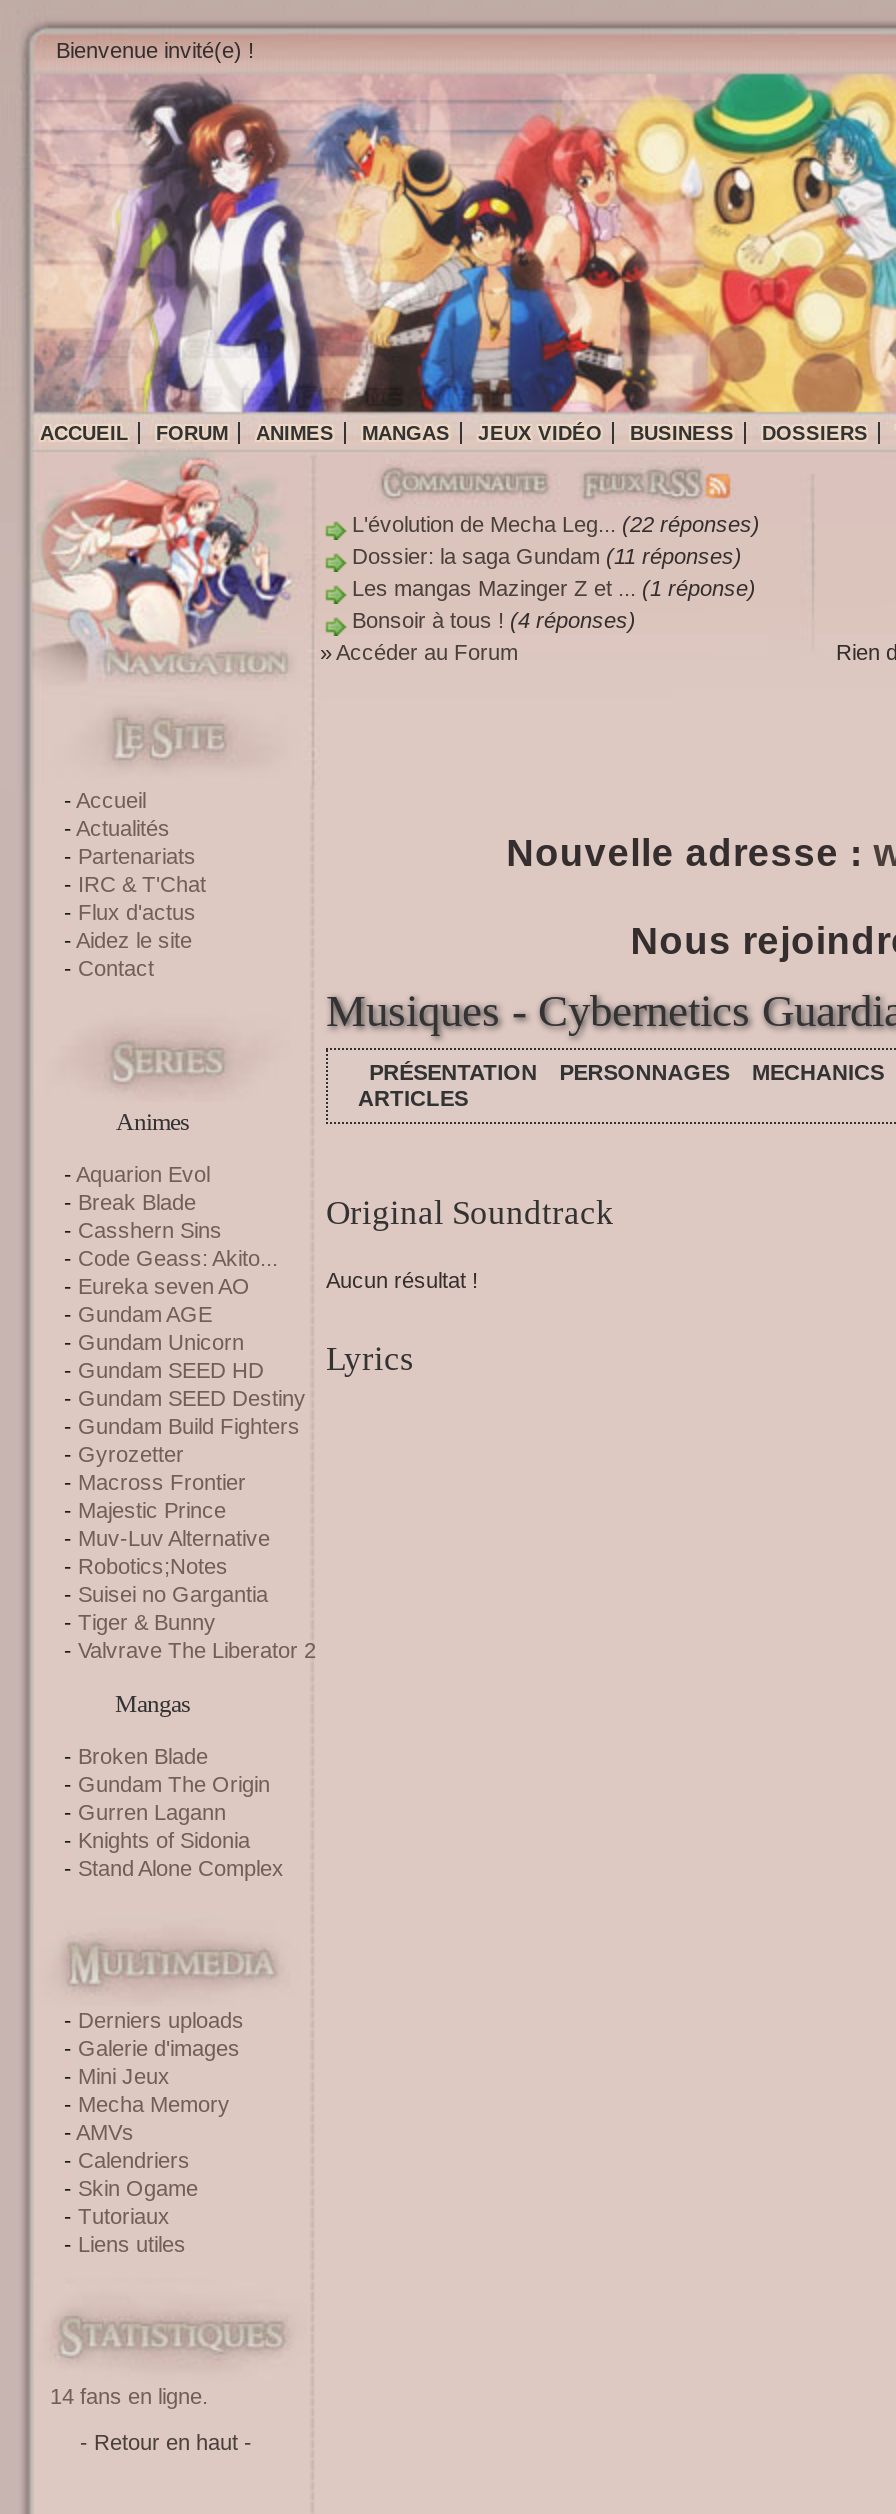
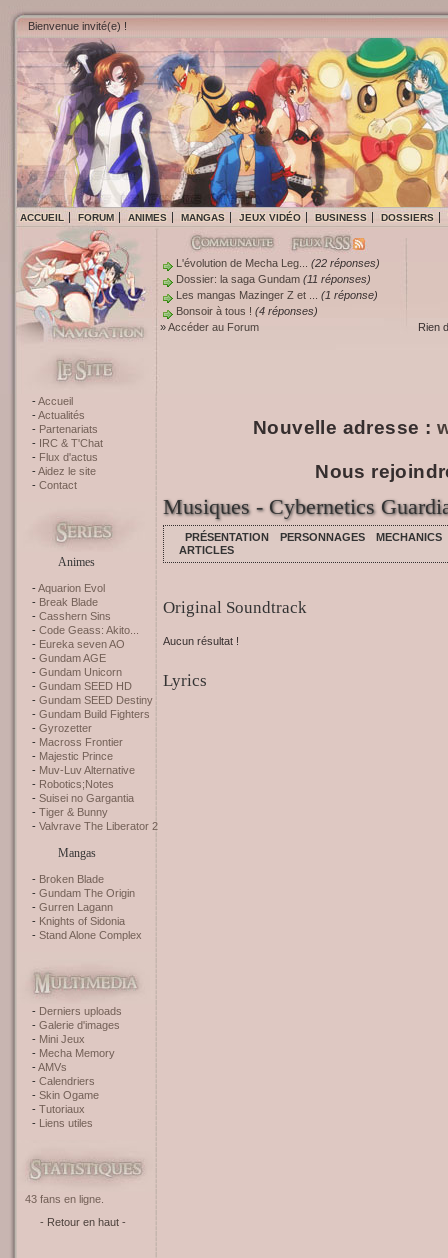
- 14 fans en ligne.
+ 43 fans en ligne.
